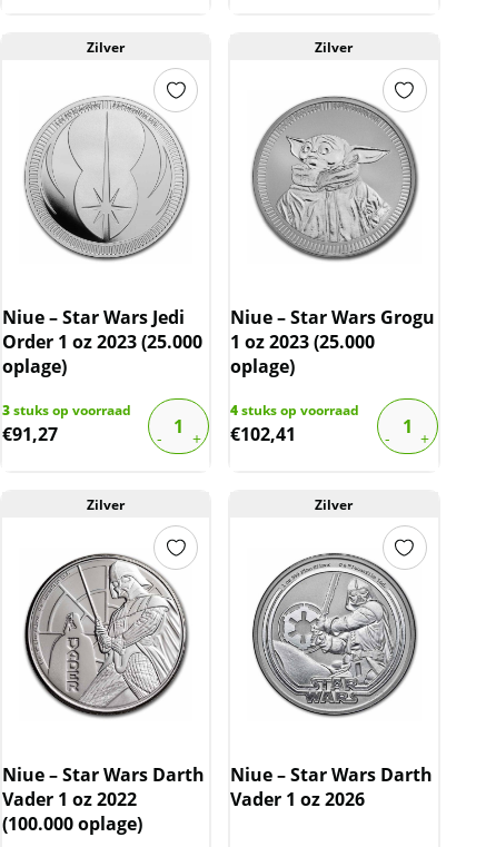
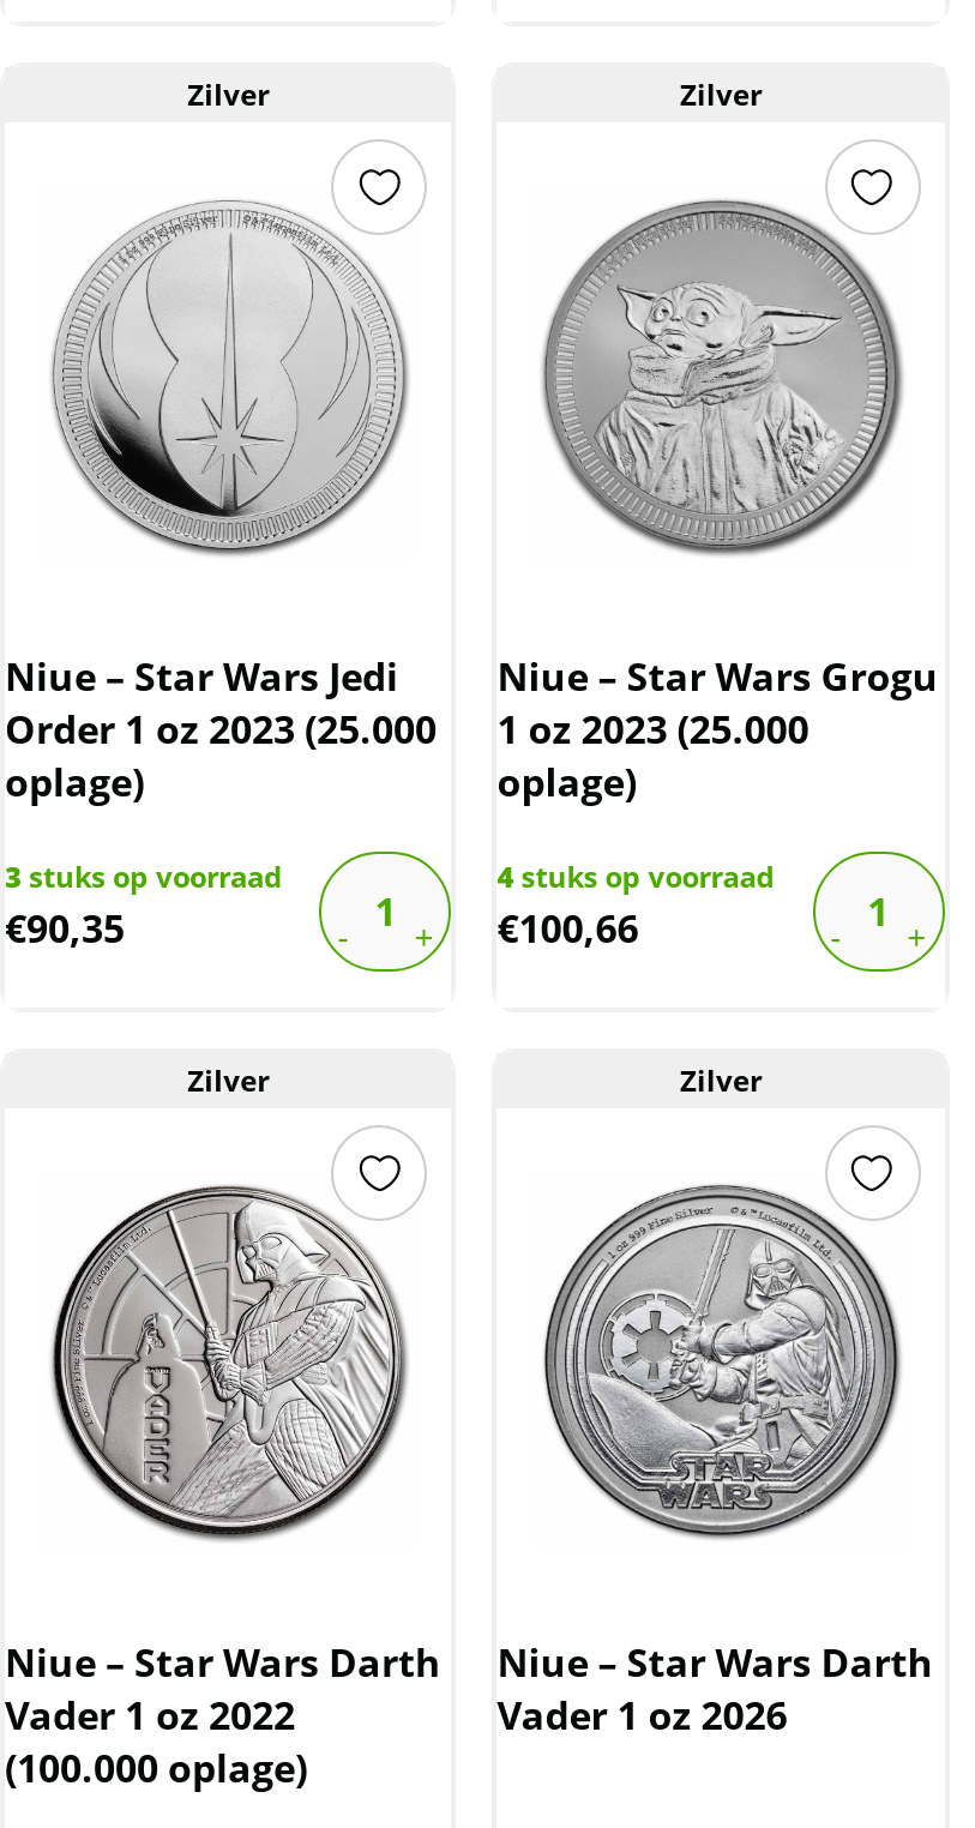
- €91,27
+ €90,35

- €102,41
+ €100,66
